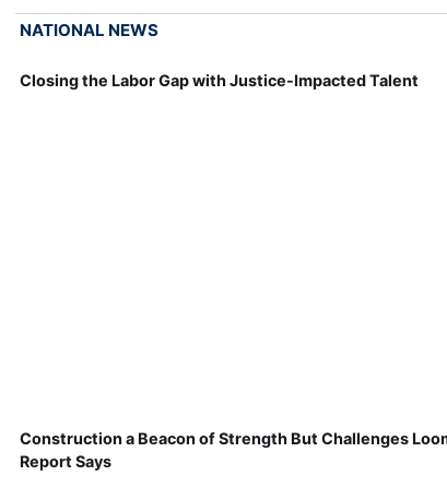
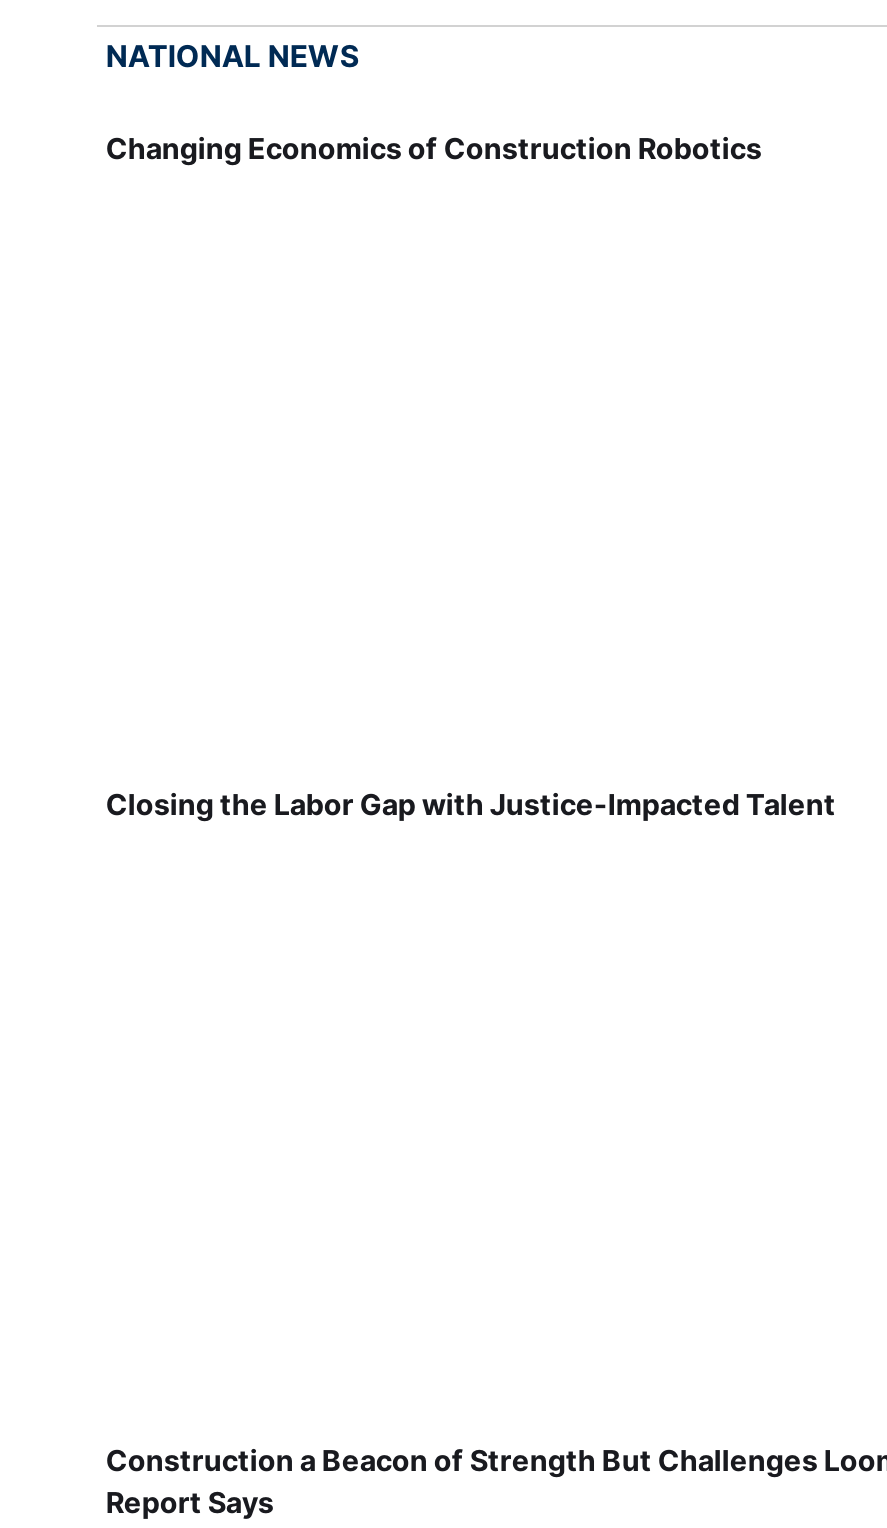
+ Changing Economics of Construction Robotics
